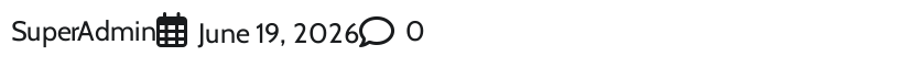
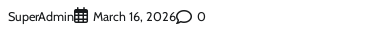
- June 19, 2026
+ March 16, 2026
